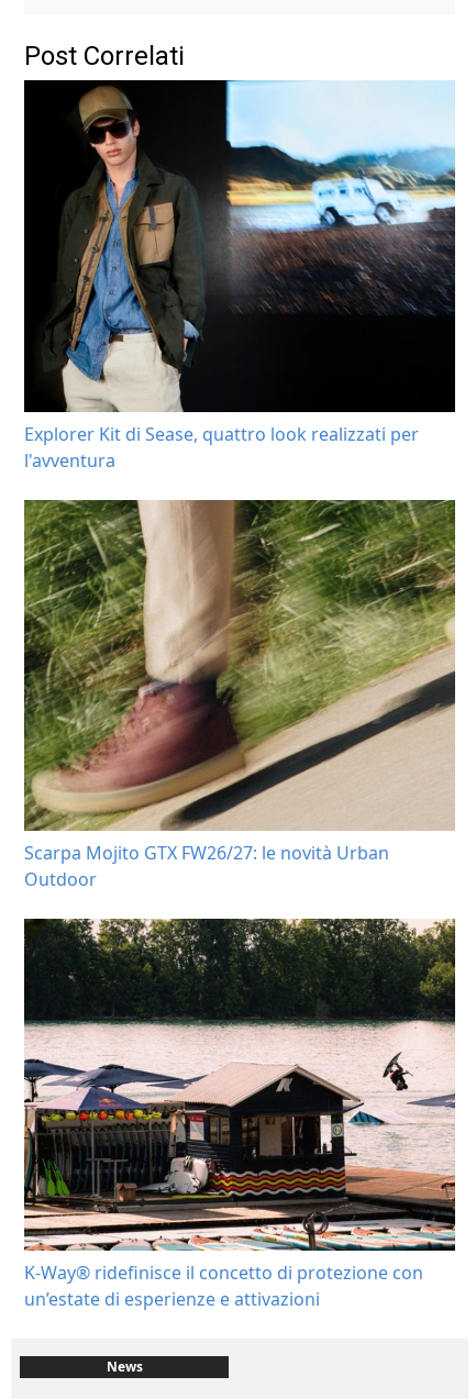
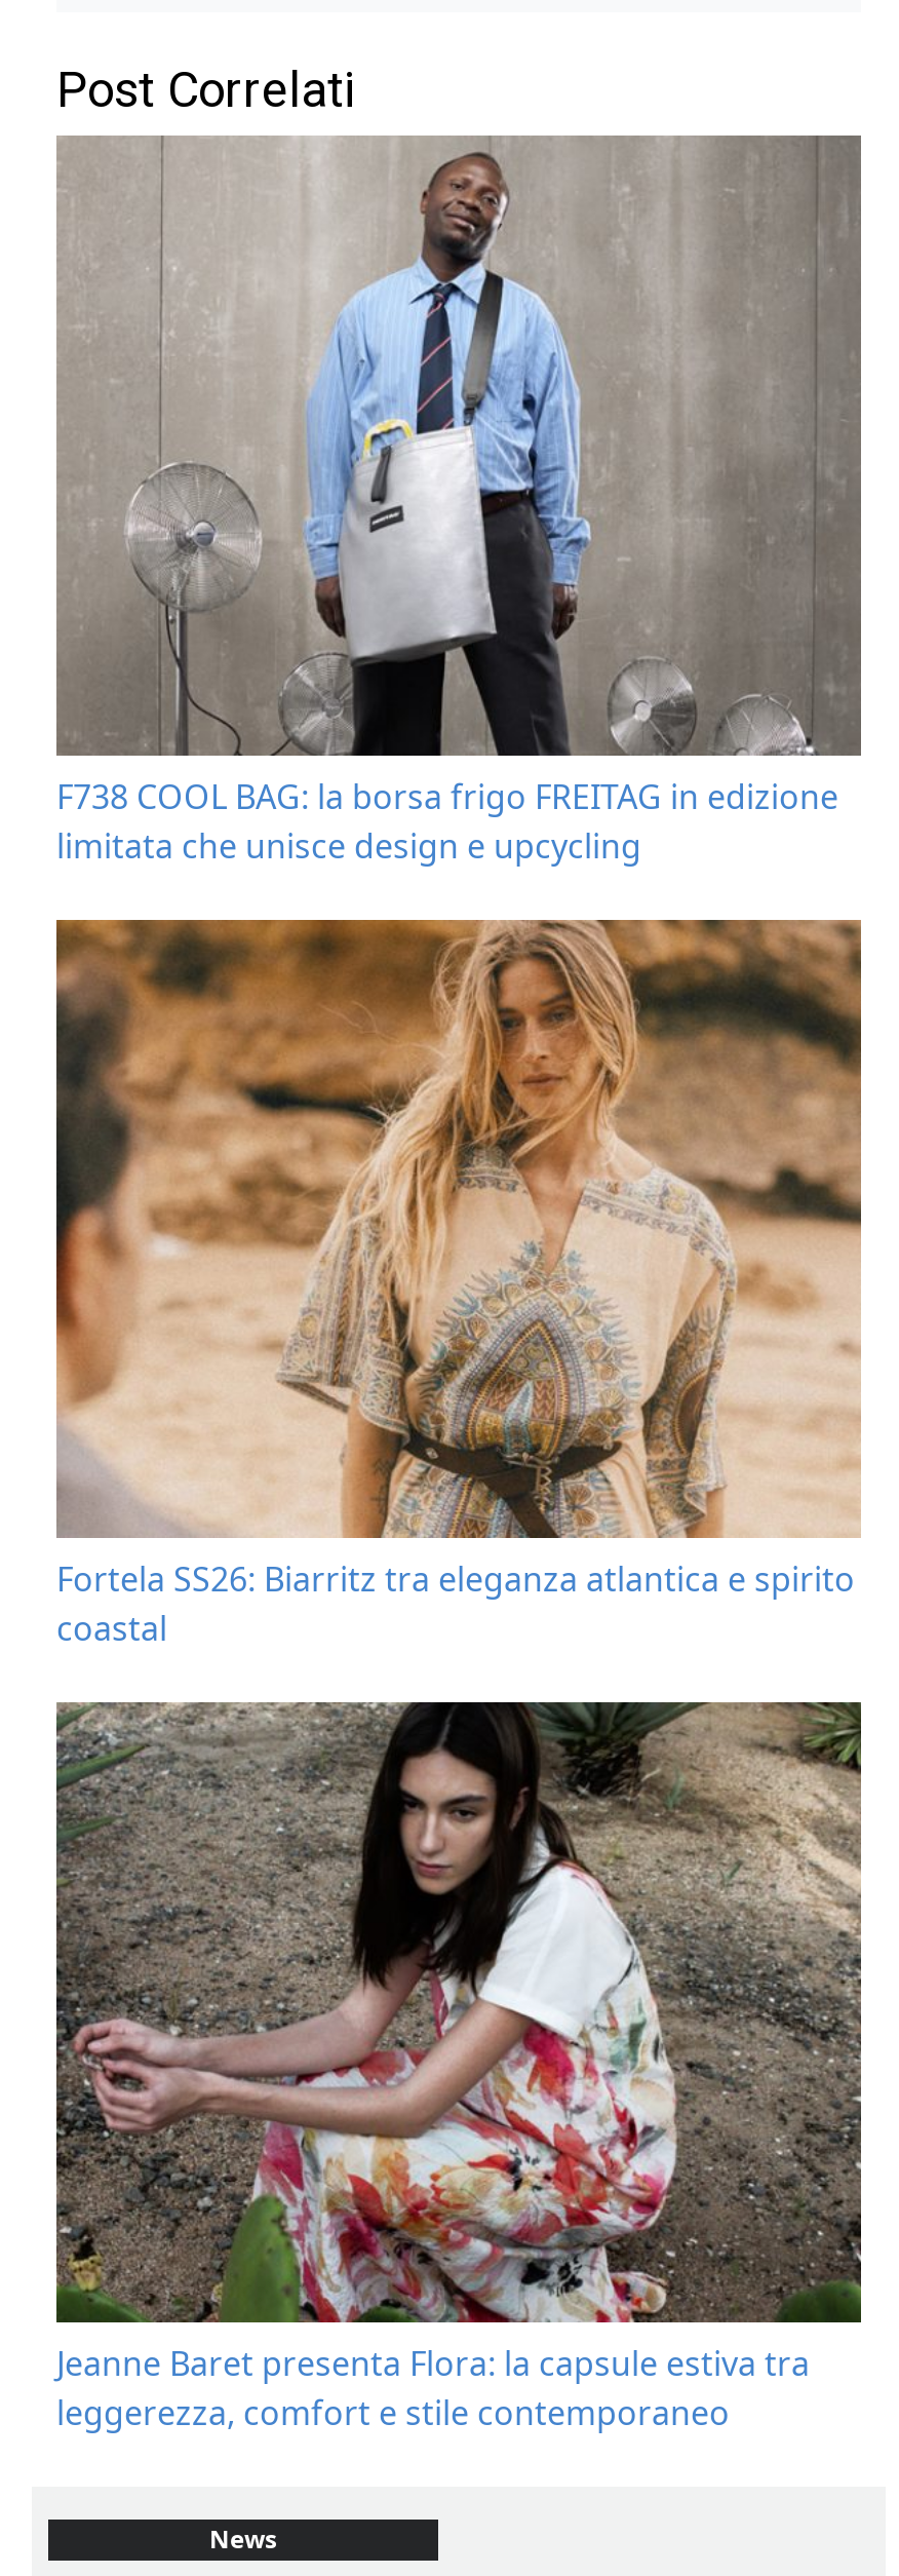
- [image]
- Explorer Kit di Sease, quattro look realizzati per
- l'avventura
+ [image]
+ F738 COOL BAG: la borsa frigo FREITAG in edizione
+ limitata che unisce design e upcycling

- [image]
- Scarpa Mojito GTX FW26/27: le novità Urban
- Outdoor
+ [image]
+ Fortela SS26: Biarritz tra eleganza atlantica e spirito
+ coastal

- [image]
- K-Way® ridefinisce il concetto di protezione con
- un’estate di esperienze e attivazioni
+ [image]
+ Jeanne Baret presenta Flora: la capsule estiva tra
+ leggerezza, comfort e stile contemporaneo
